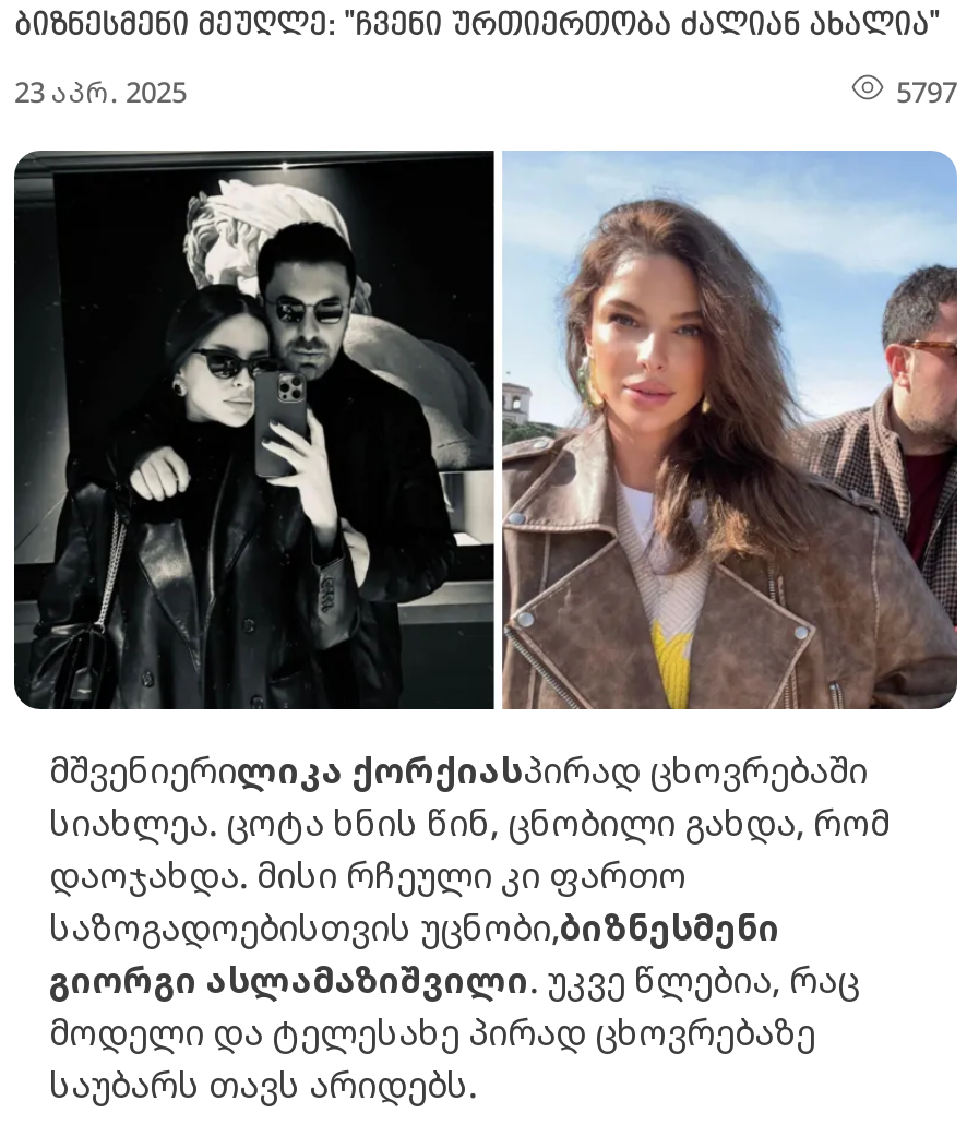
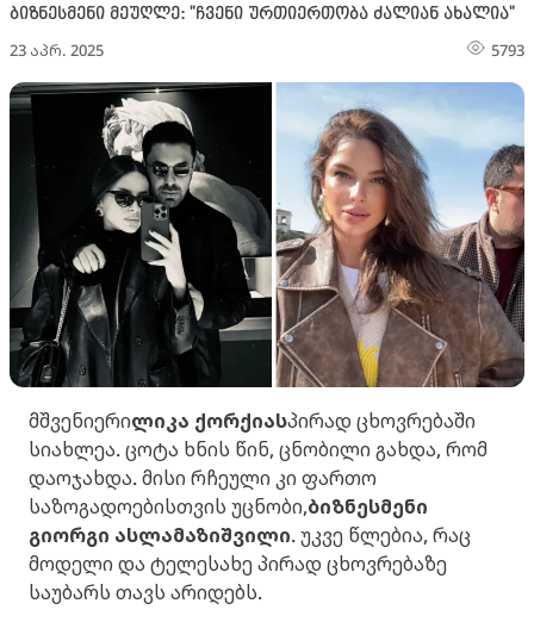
- 5797
+ 5793
